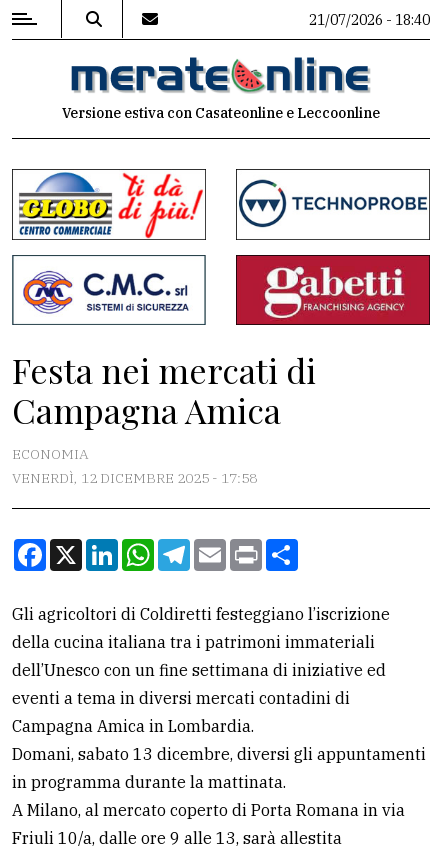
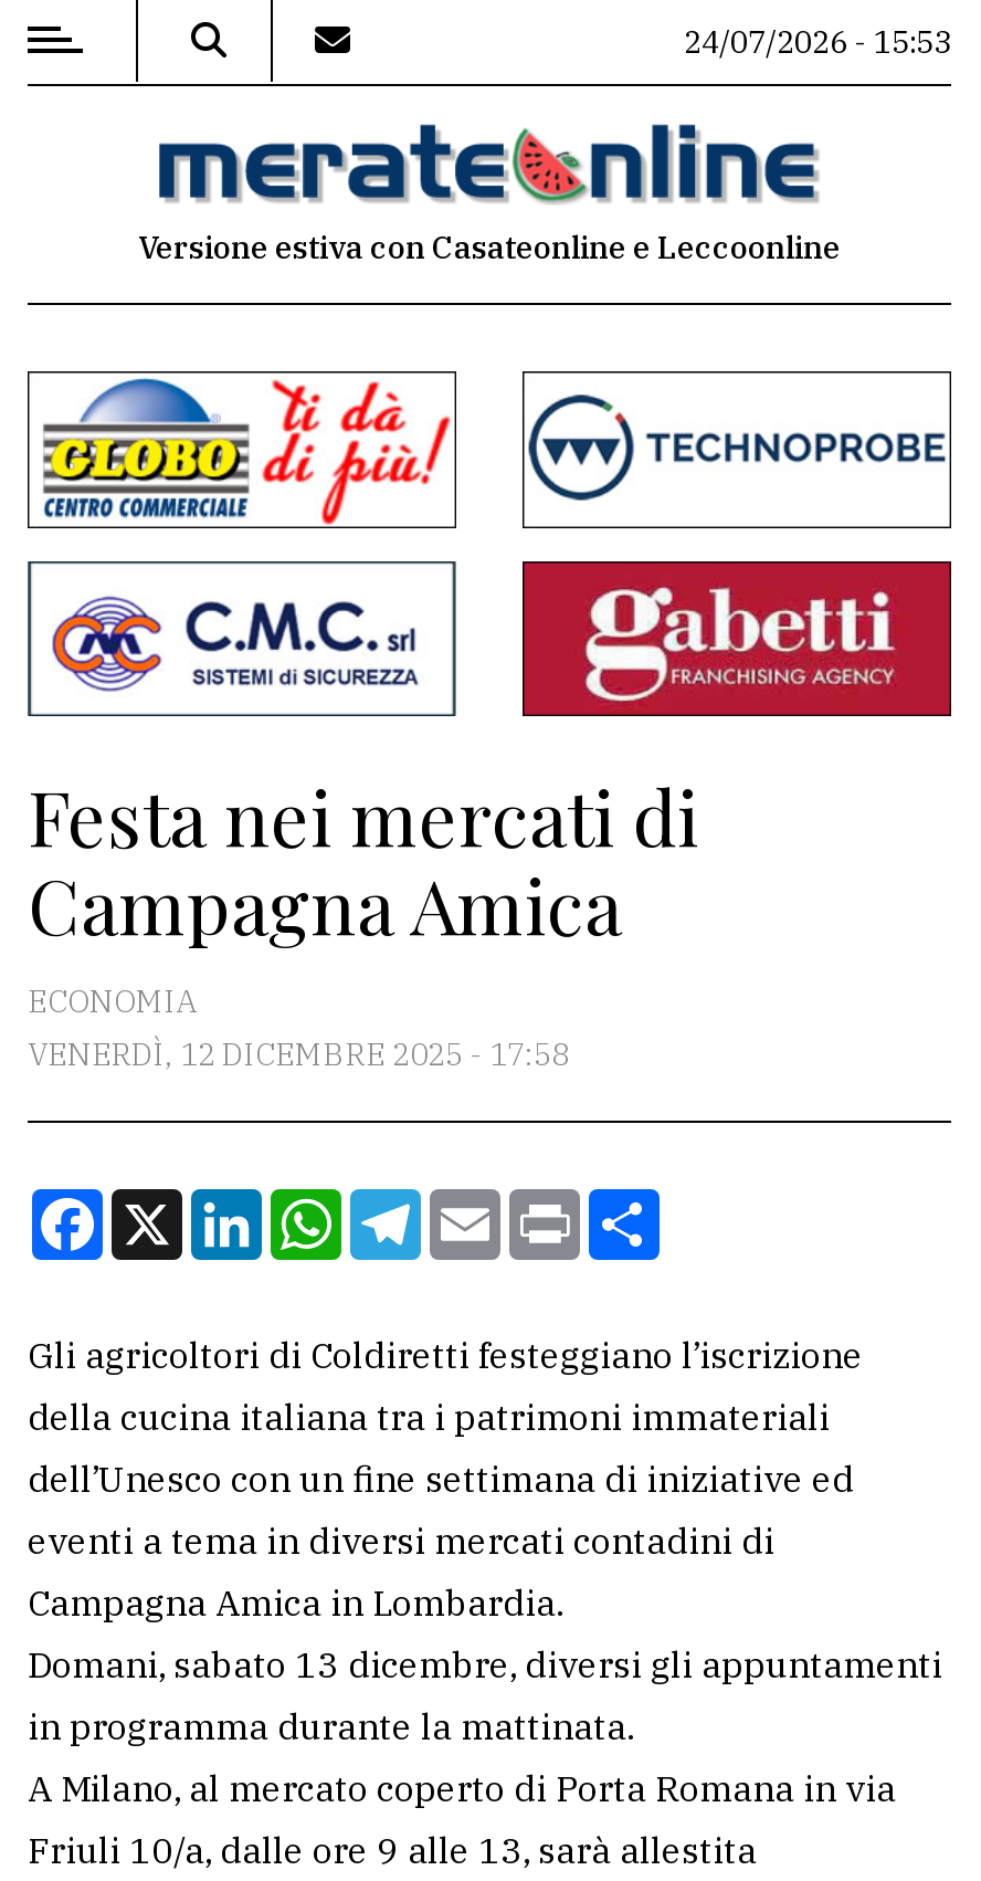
- 21/07/2026 - 18:40
+ 24/07/2026 - 15:53
